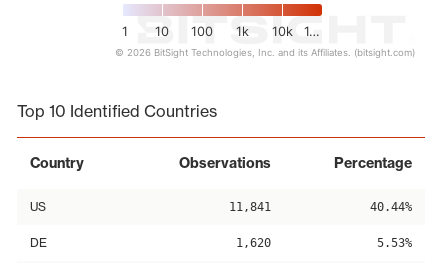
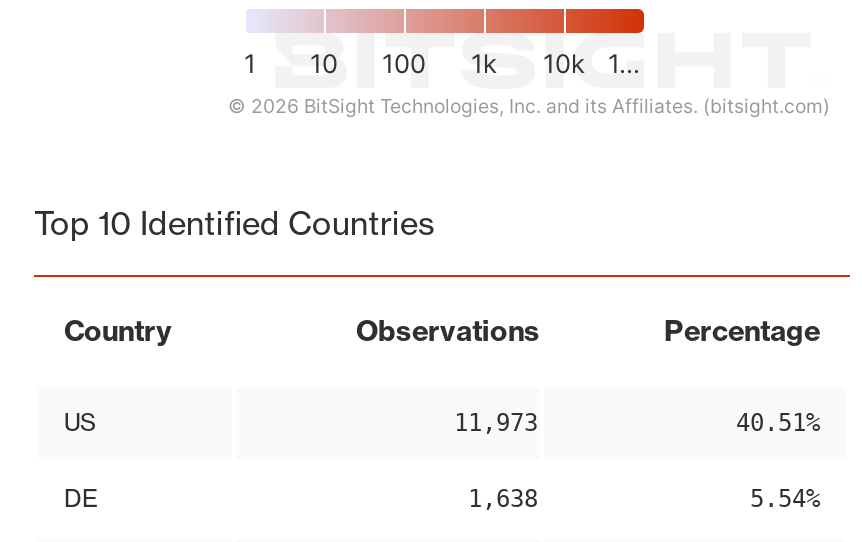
- 11,841
+ 11,973

- 40.44%
+ 40.51%

- 1,620
+ 1,638

- 5.53%
+ 5.54%
